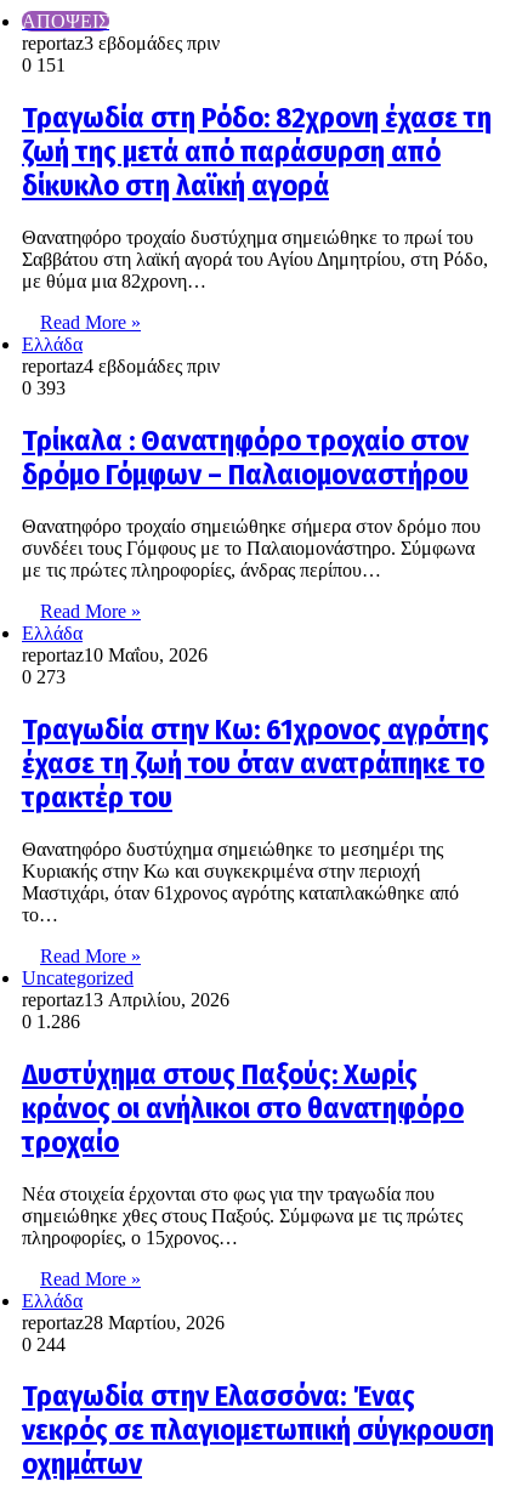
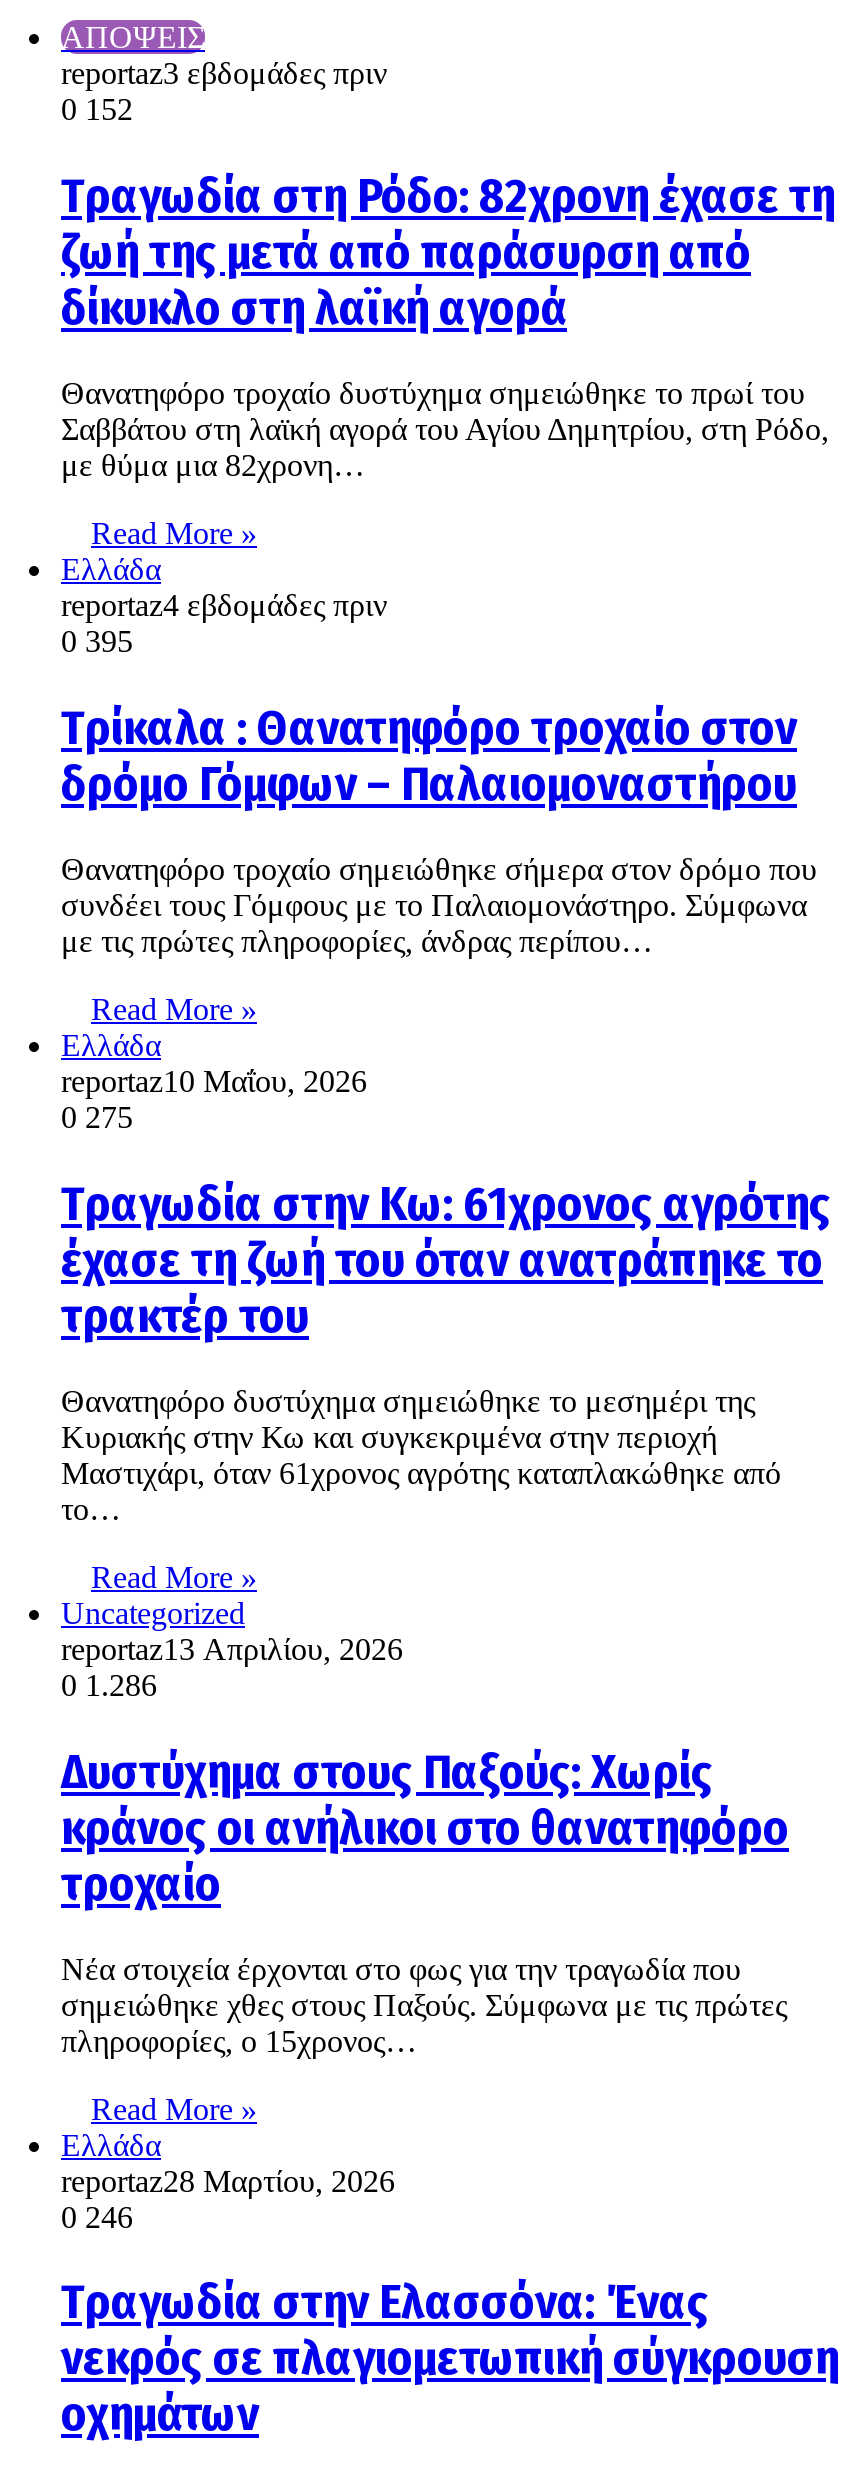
- 0 151
+ 0 152

- 0 393
+ 0 395

- 0 273
+ 0 275

- 0 244
+ 0 246
